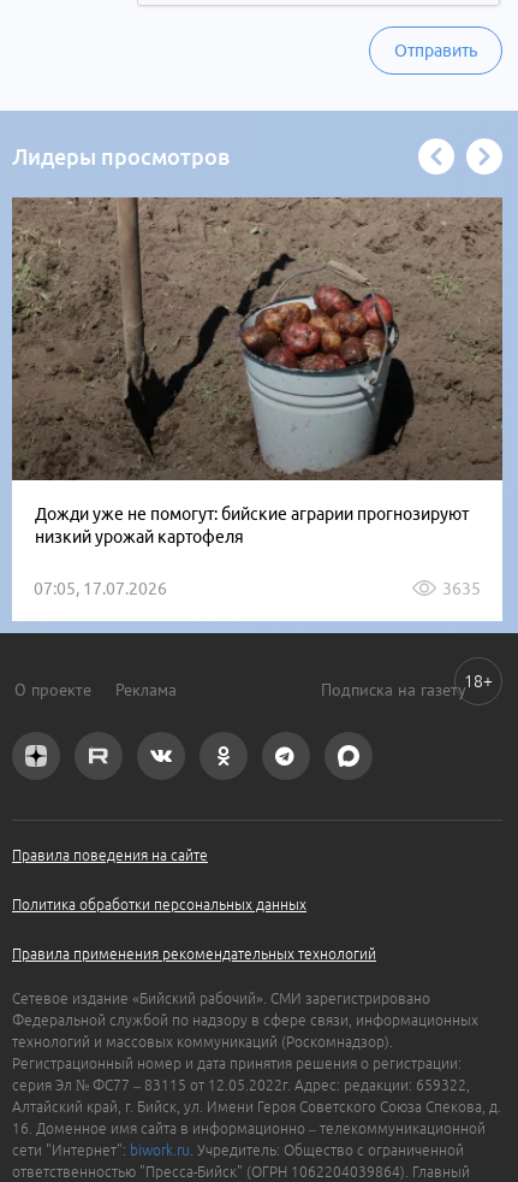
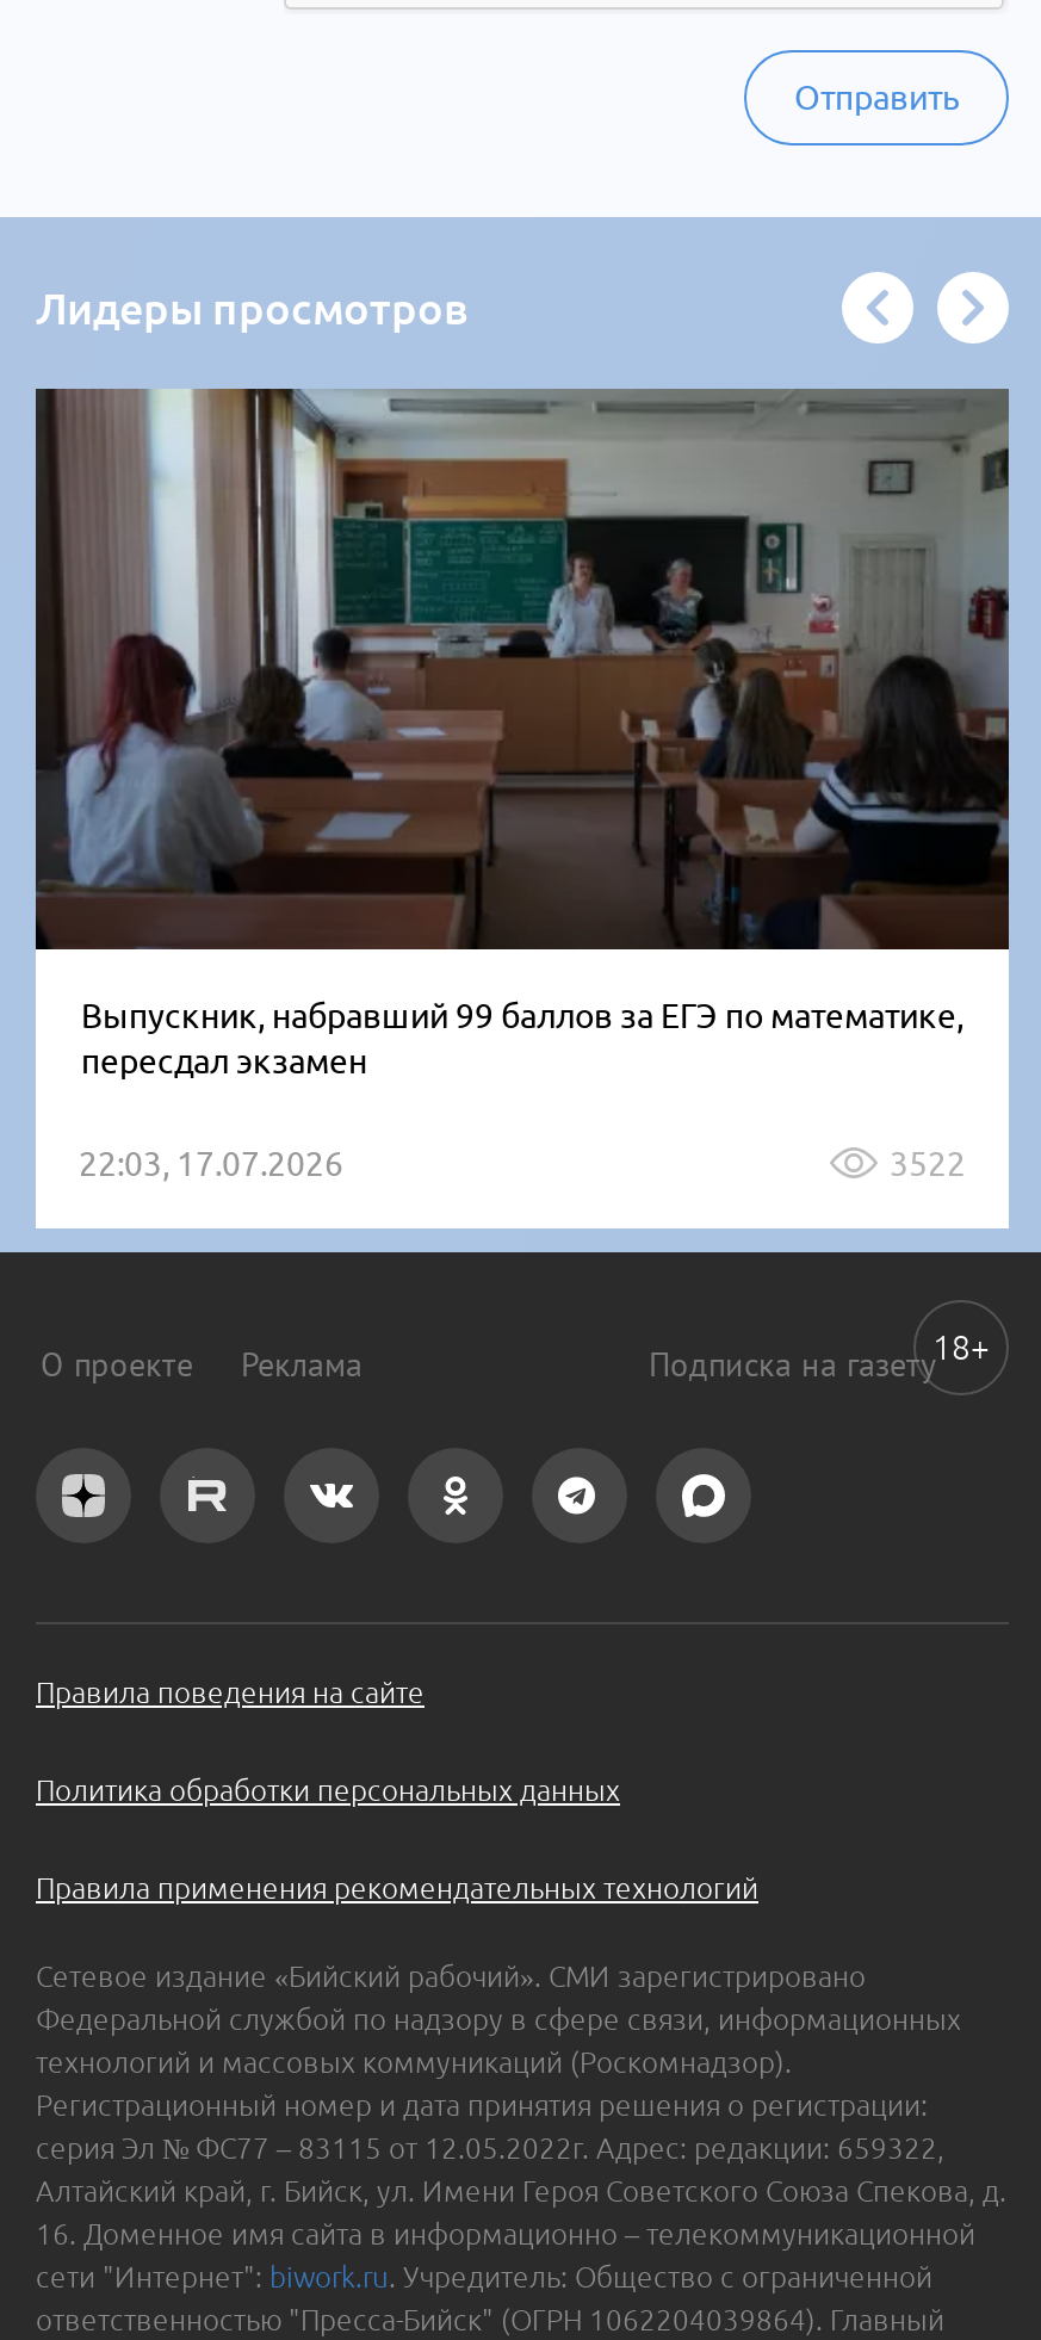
- [image]
- Дожди уже не помогут: бийские аграрии прогнозируют
- низкий урожай картофеля
+ [image]
+ Выпускник, набравший 99 баллов за ЕГЭ по математике,
+ пересдал экзамен

- 07:05, 17.07.2026
- 3635
+ 22:03, 17.07.2026
+ 3522
